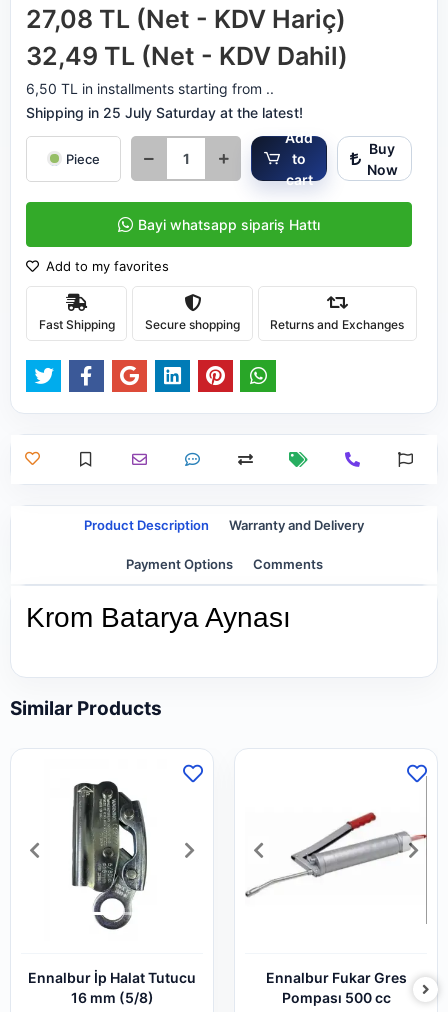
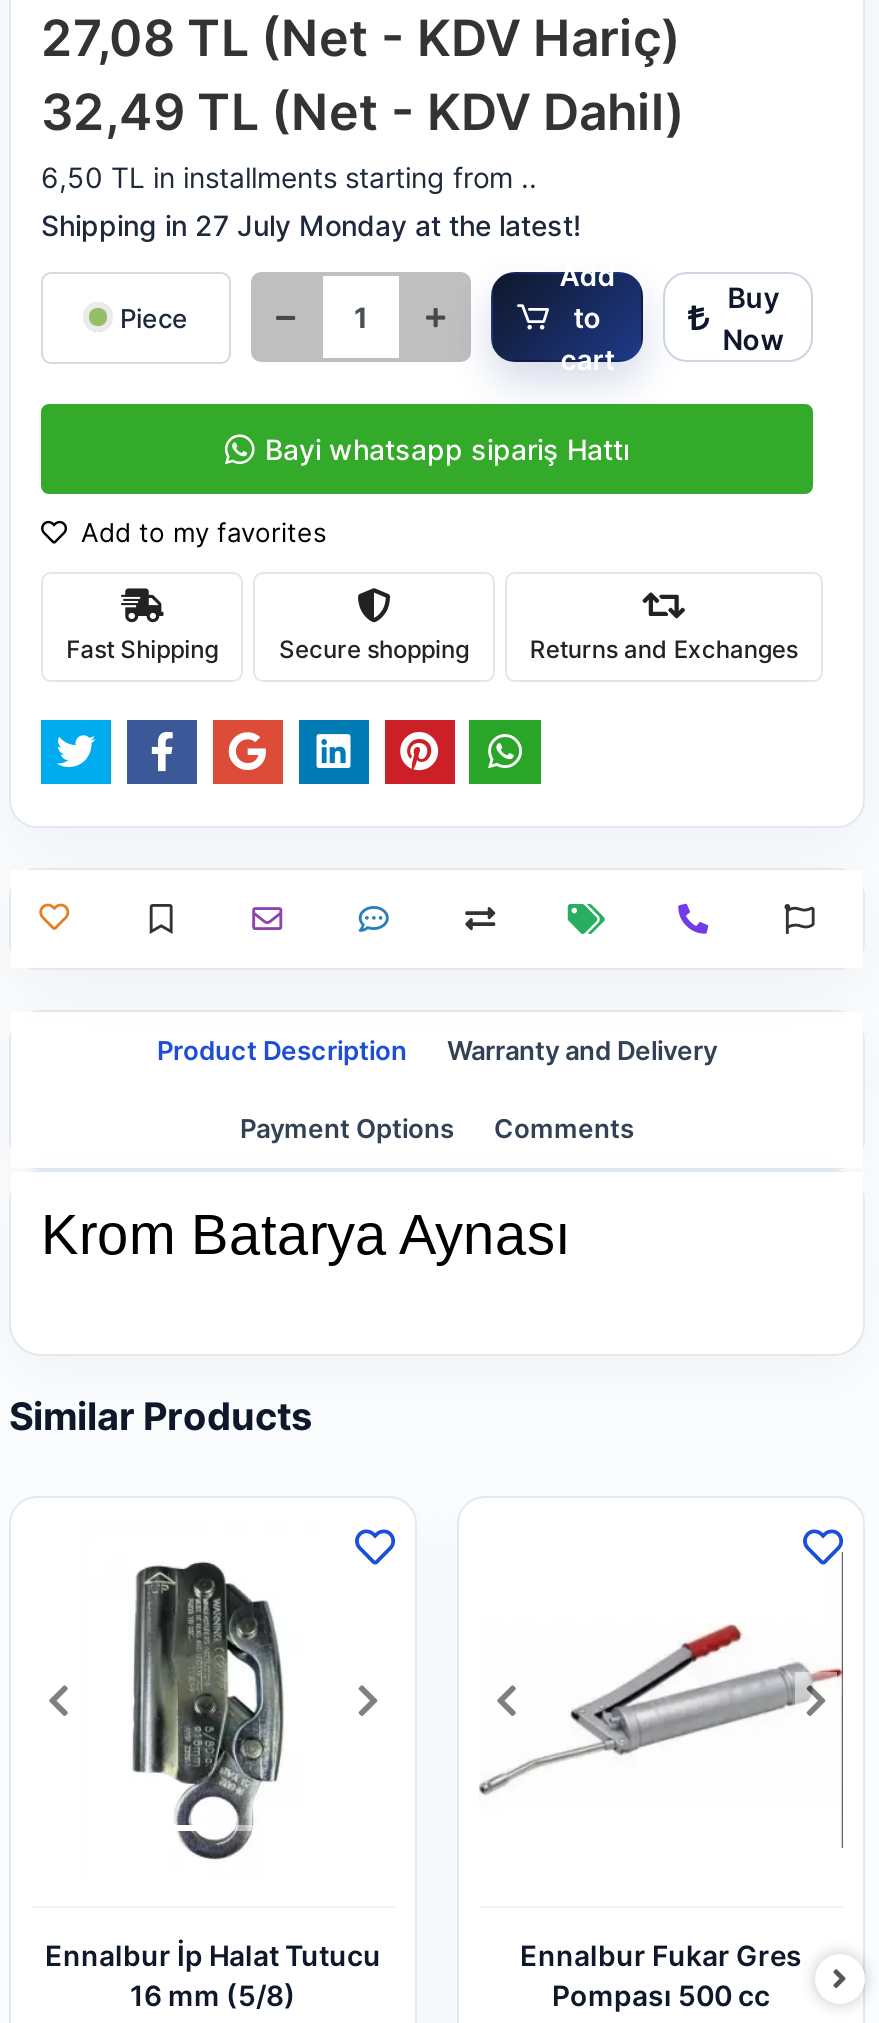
- Shipping in 25 July Saturday at the latest!
+ Shipping in 27 July Monday at the latest!
